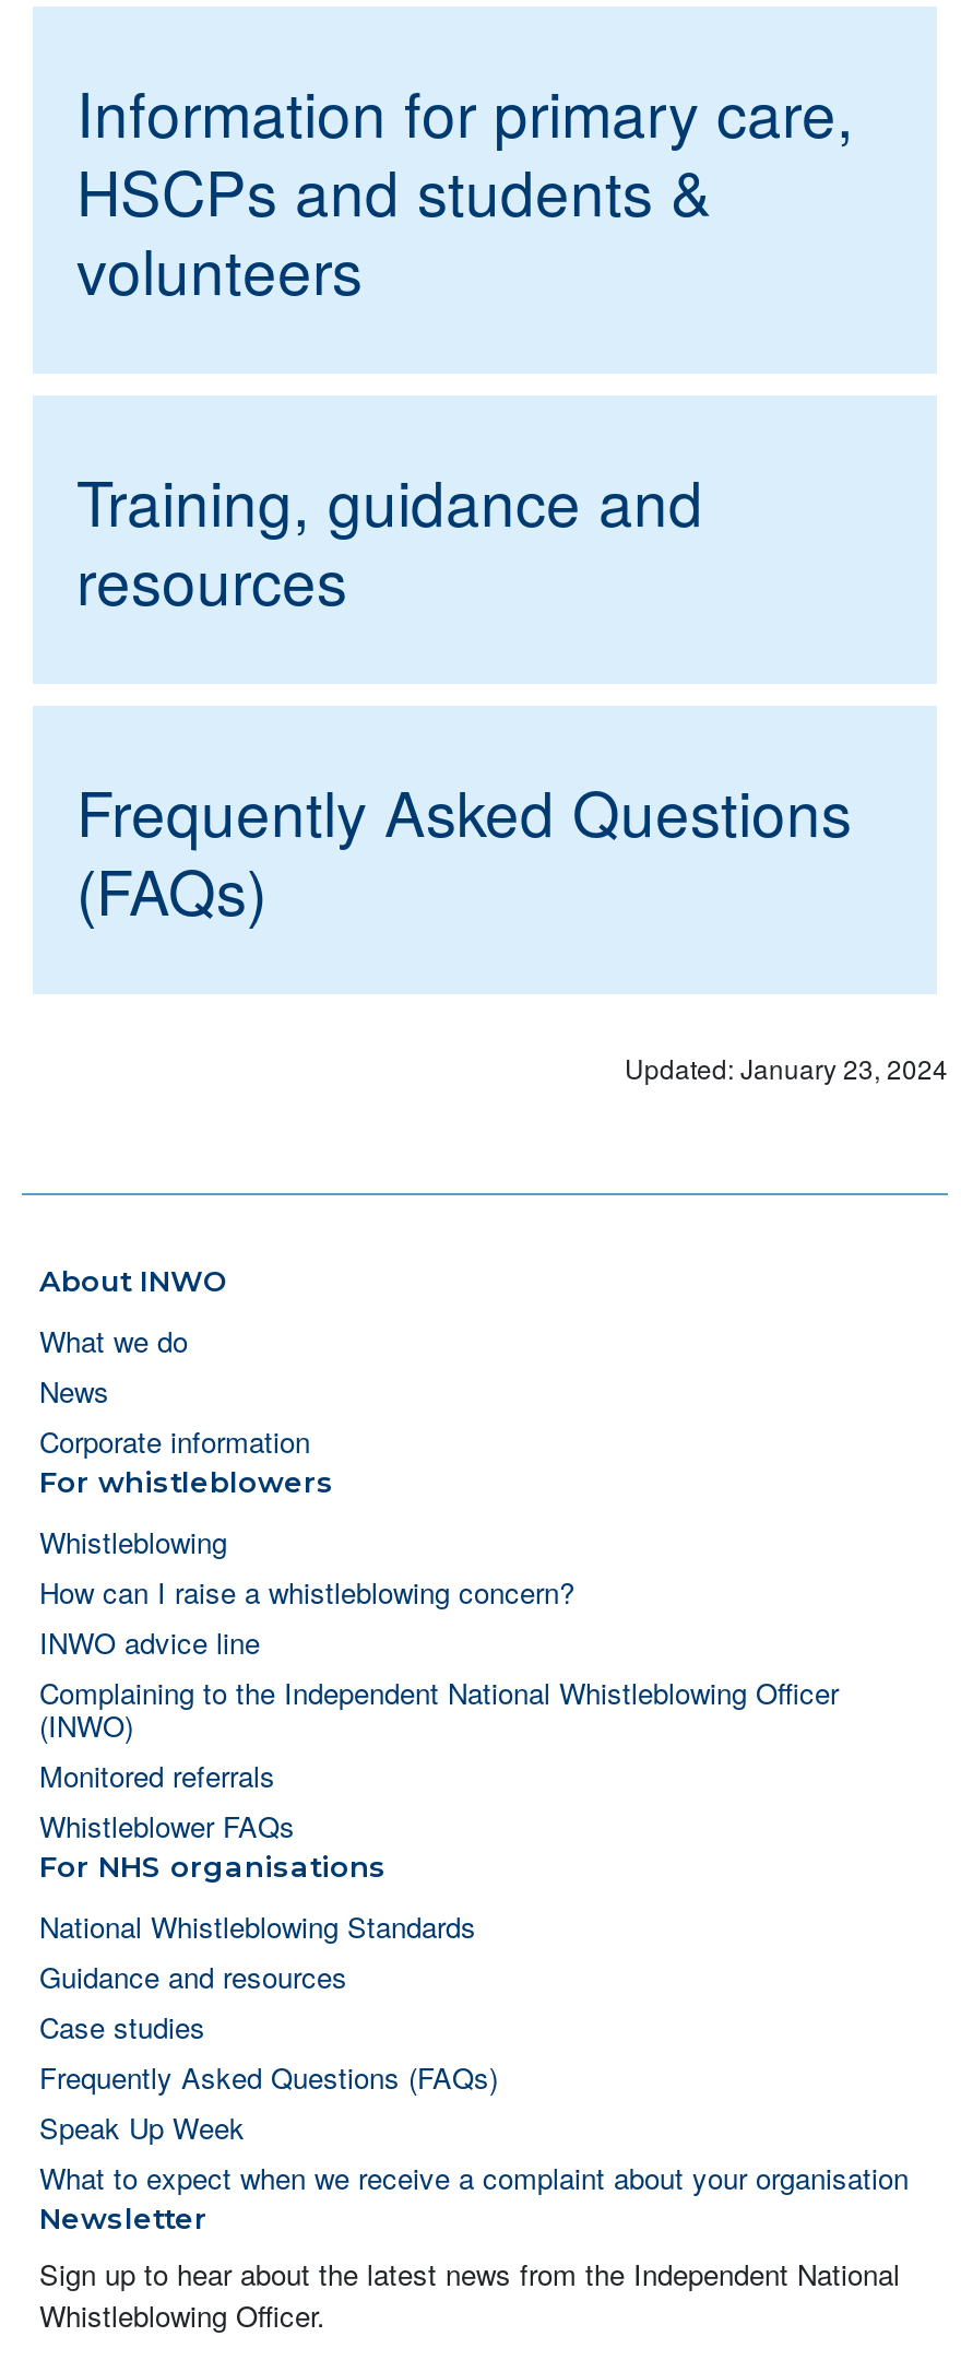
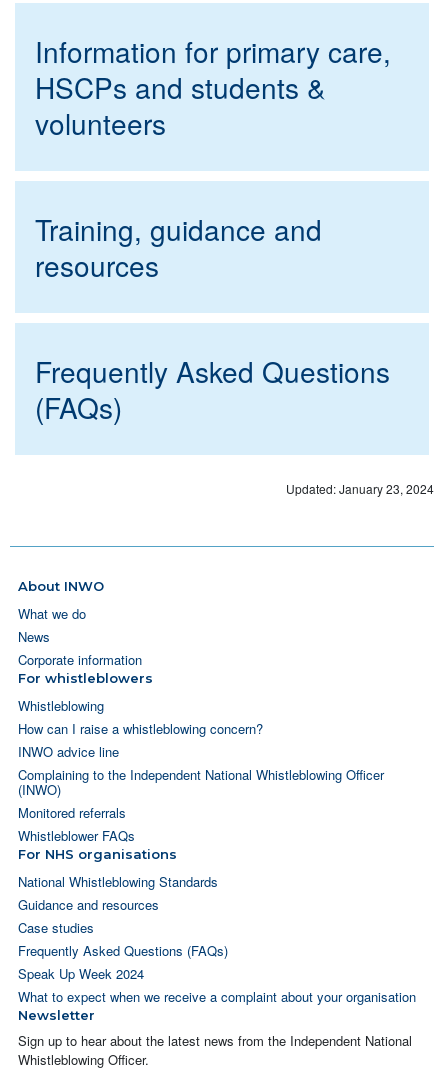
- Speak Up Week
+ Speak Up Week 2024
